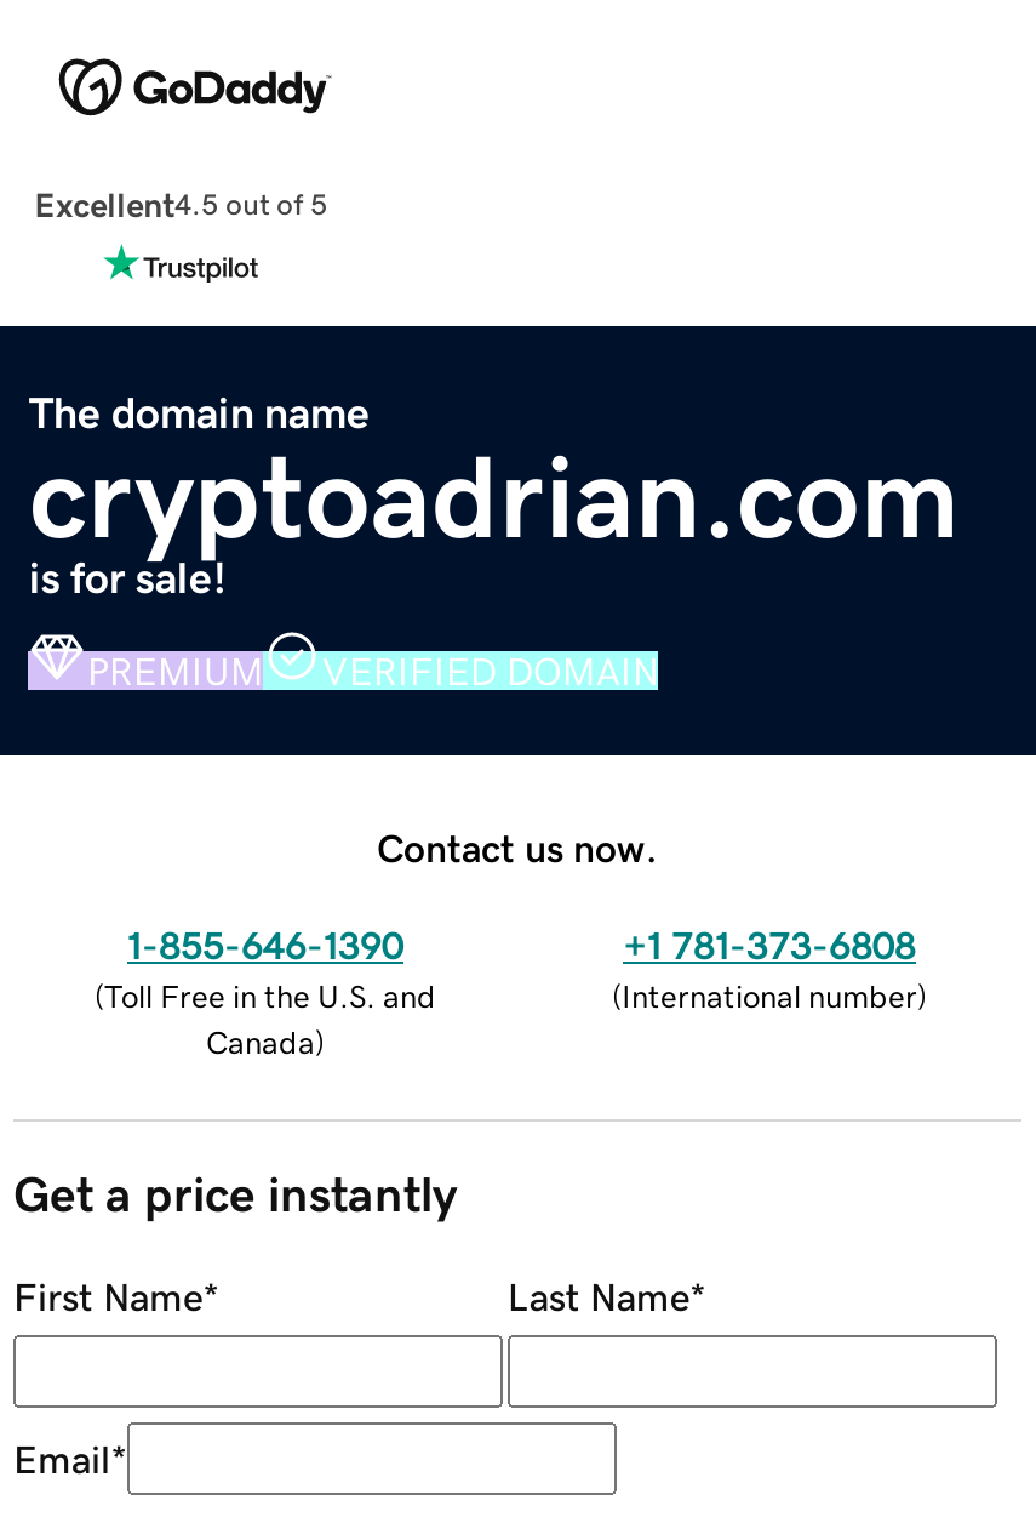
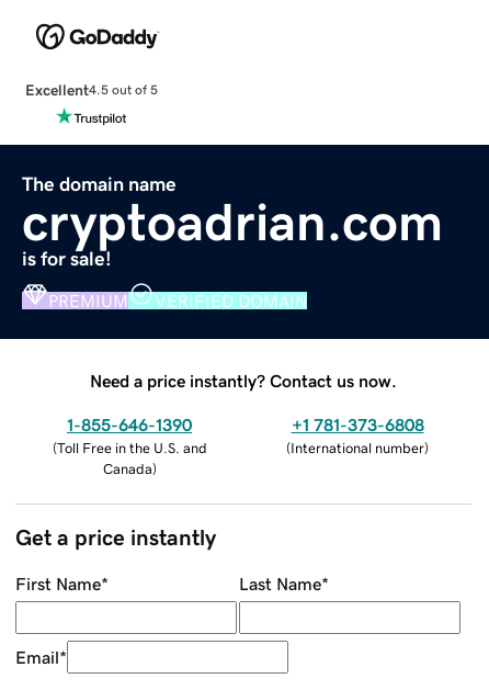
- Contact us now.
+ Need a price instantly? Contact us now.
